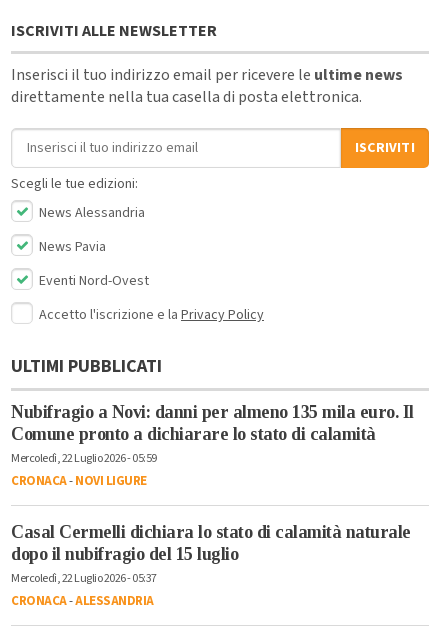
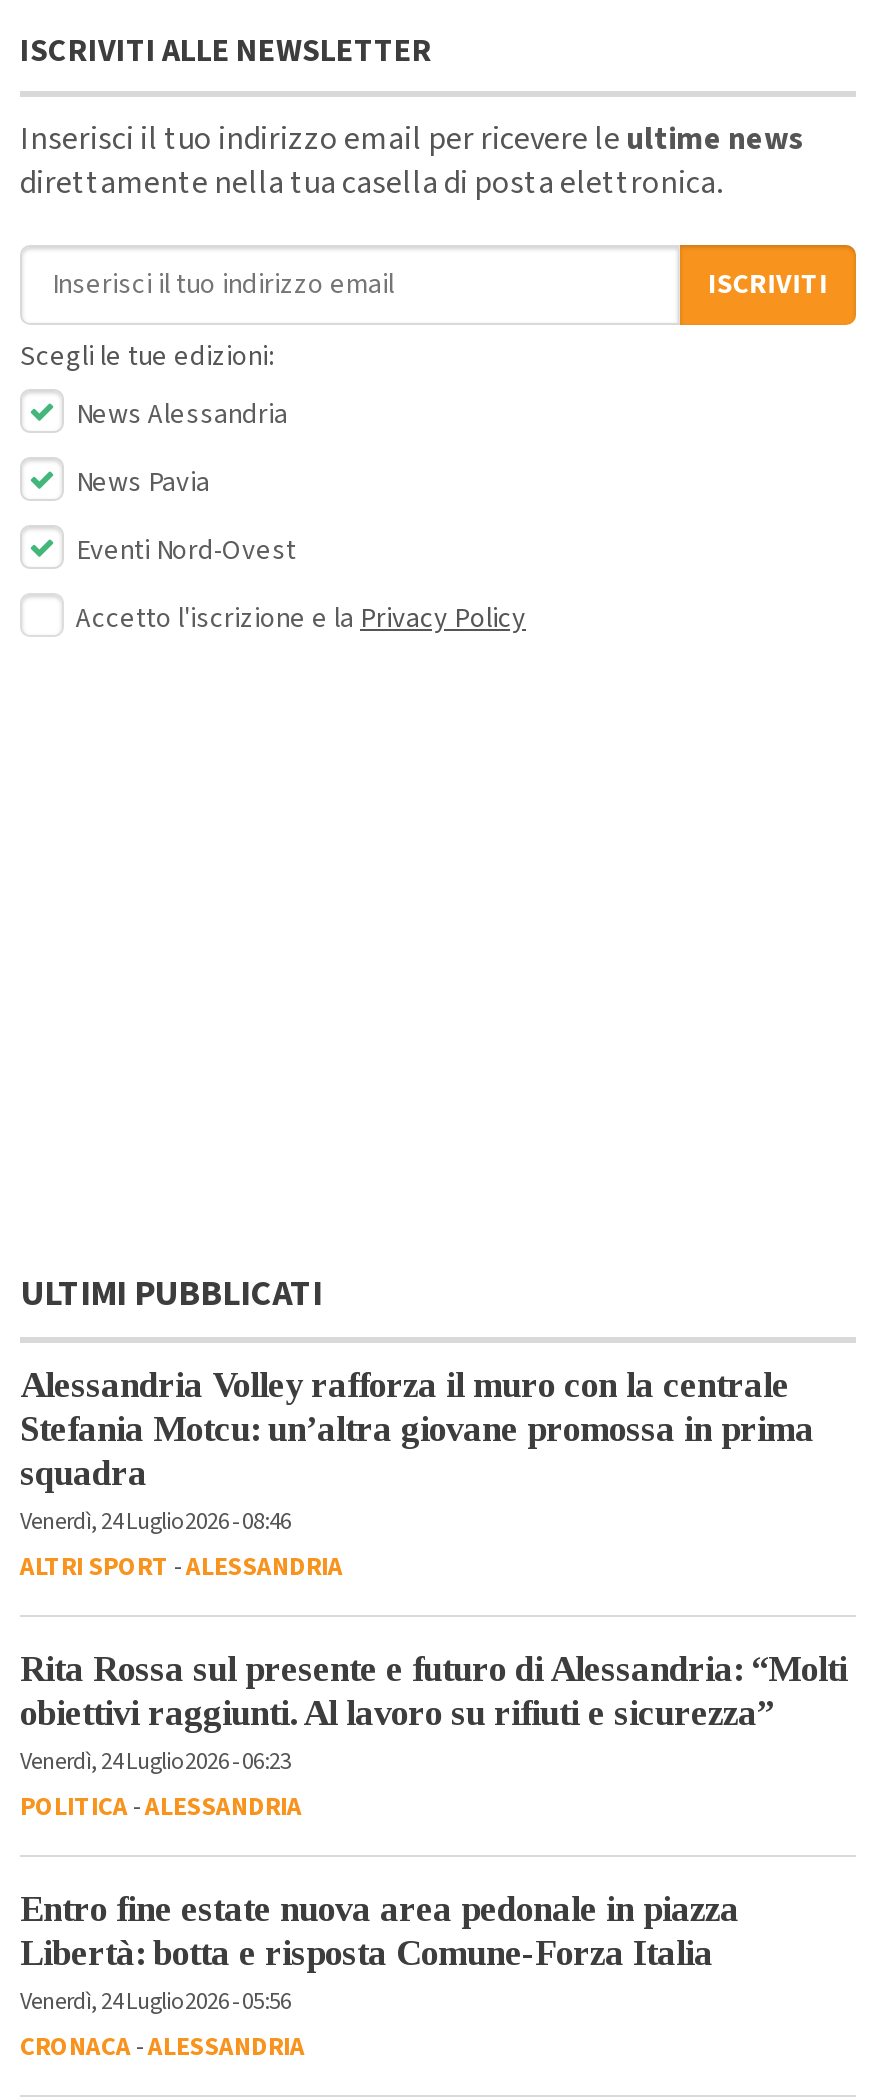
- Nubifragio a Novi: danni per almeno 135 mila euro. Il
- Comune pronto a dichiarare lo stato di calamità
- Mercoledì, 22 Luglio 2026 - 05:59
- CRONACA-NOVI LIGURE
- Casal Cermelli dichiara lo stato di calamità naturale
- dopo il nubifragio del 15 luglio
- Mercoledì, 22 Luglio 2026 - 05:37
+ Alessandria Volley rafforza il muro con la centrale
+ Stefania Motcu: un’altra giovane promossa in prima
+ squadra
+ Venerdì, 24 Luglio 2026 - 08:46
+ ALTRI SPORT -ALESSANDRIA
+ Rita Rossa sul presente e futuro di Alessandria: “Molti
+ obiettivi raggiunti. Al lavoro su rifiuti e sicurezza”
+ Venerdì, 24 Luglio 2026 - 06:23
+ POLITICA -ALESSANDRIA
+ Entro fine estate nuova area pedonale in piazza
+ Libertà: botta e risposta Comune-Forza Italia
+ Venerdì, 24 Luglio 2026 - 05:56
